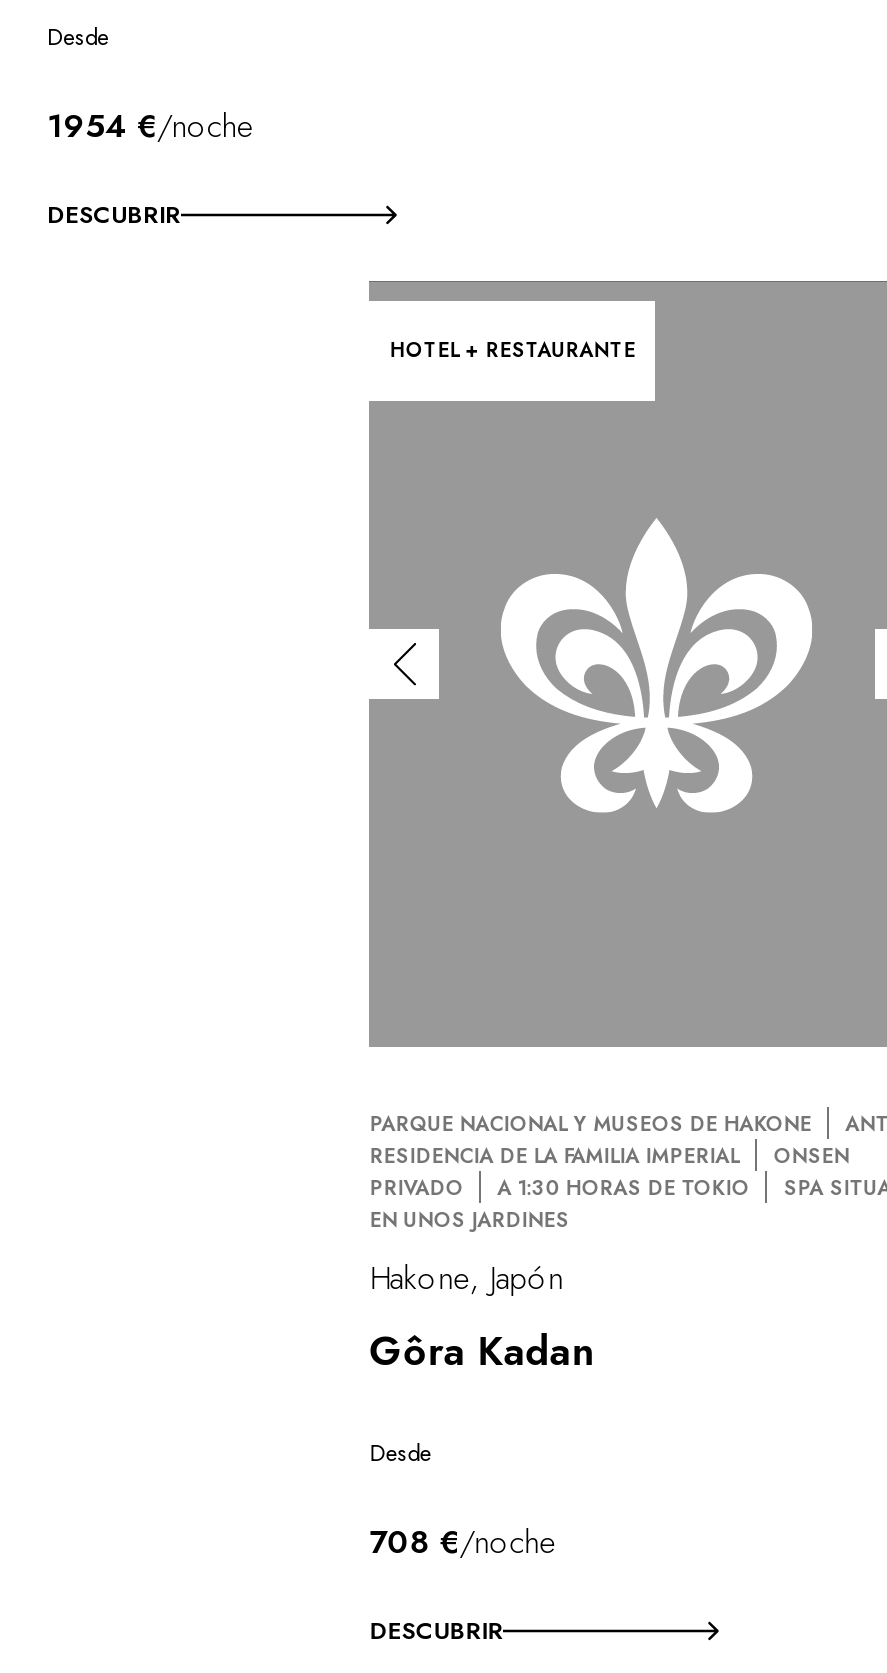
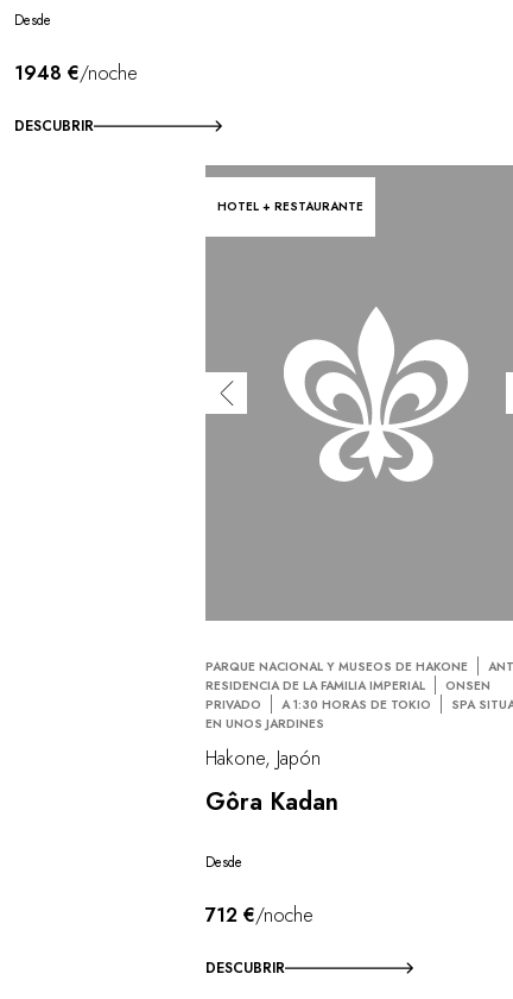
- 1954 €/noche
+ 1948 €/noche

- 708 €/noche
+ 712 €/noche
